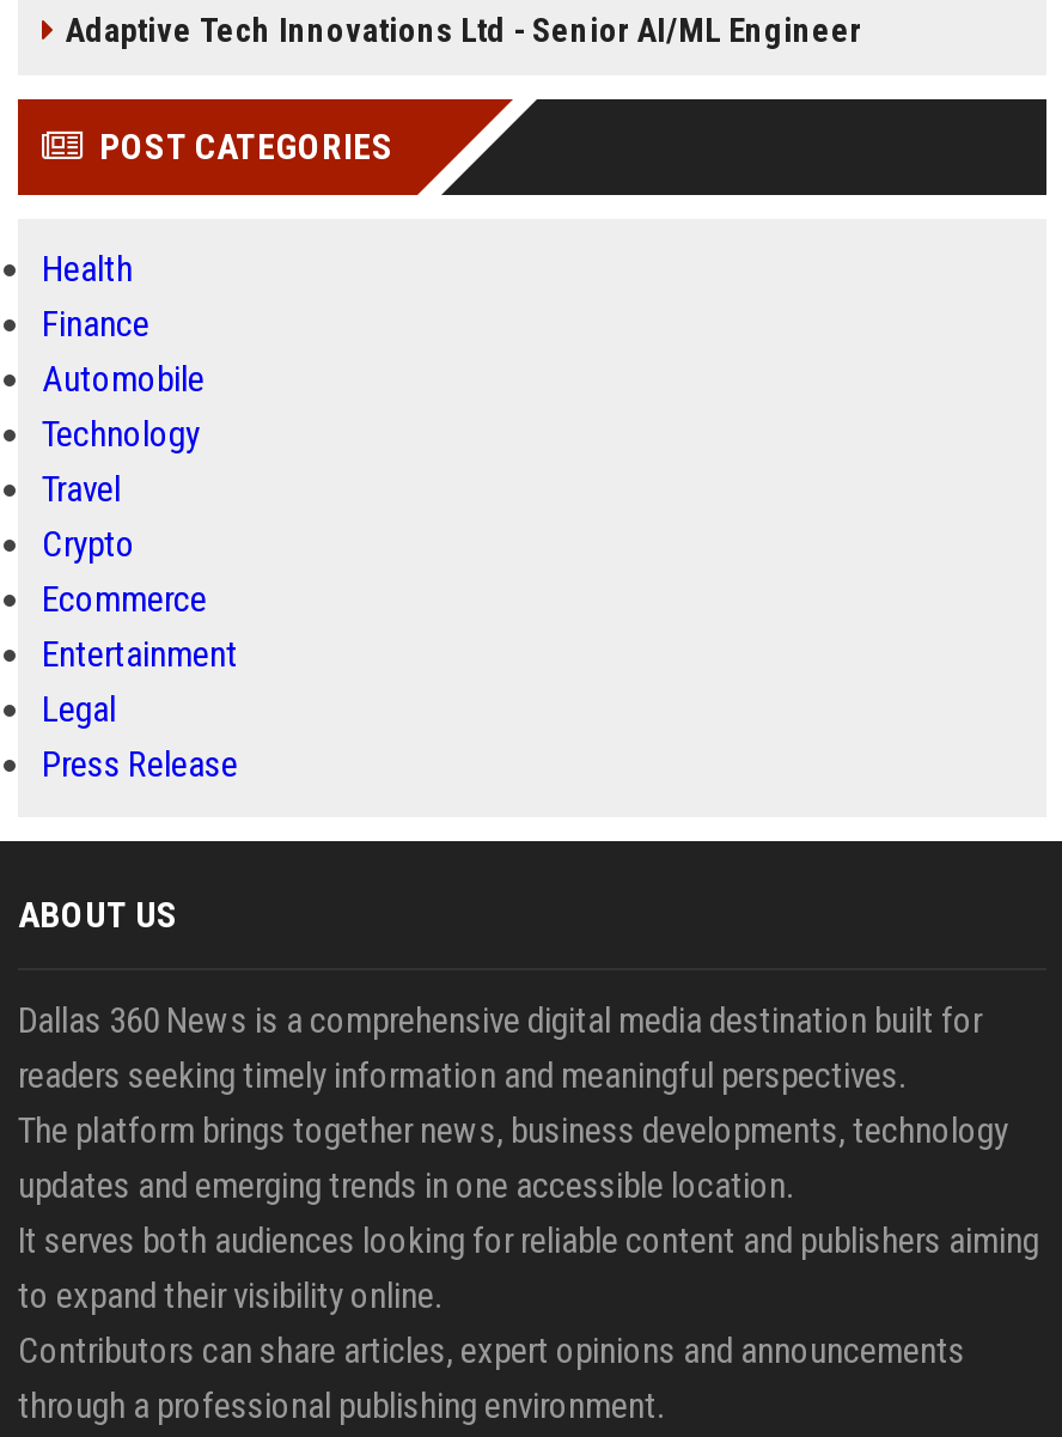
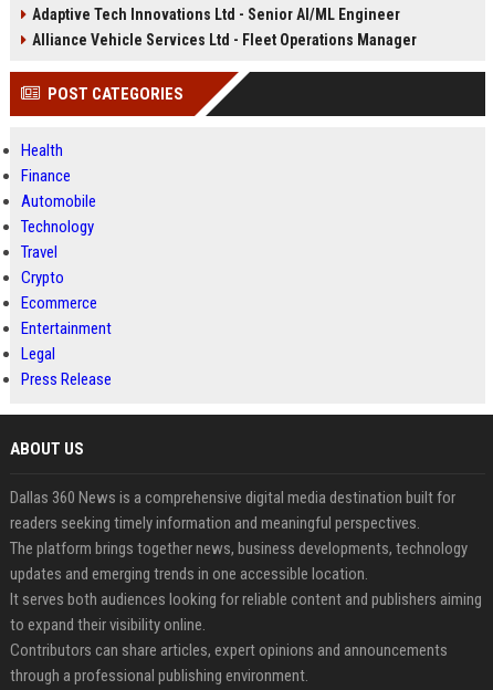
+ Alliance Vehicle Services Ltd - Fleet Operations Manager
